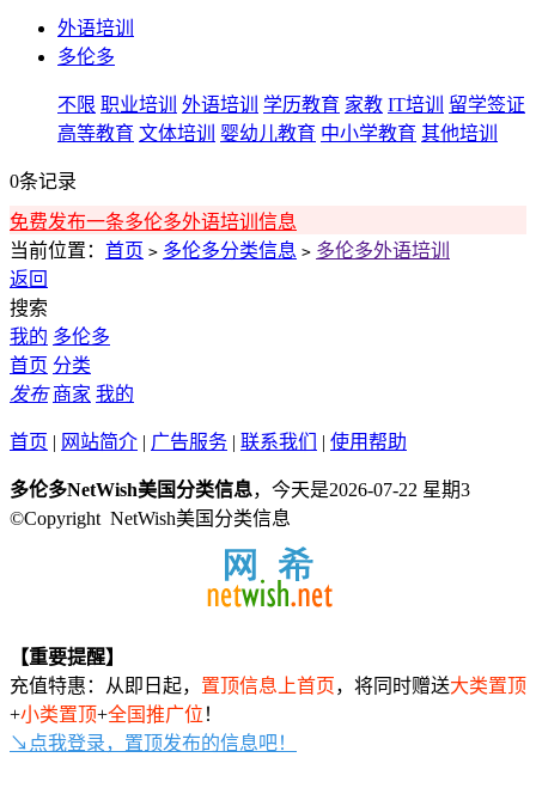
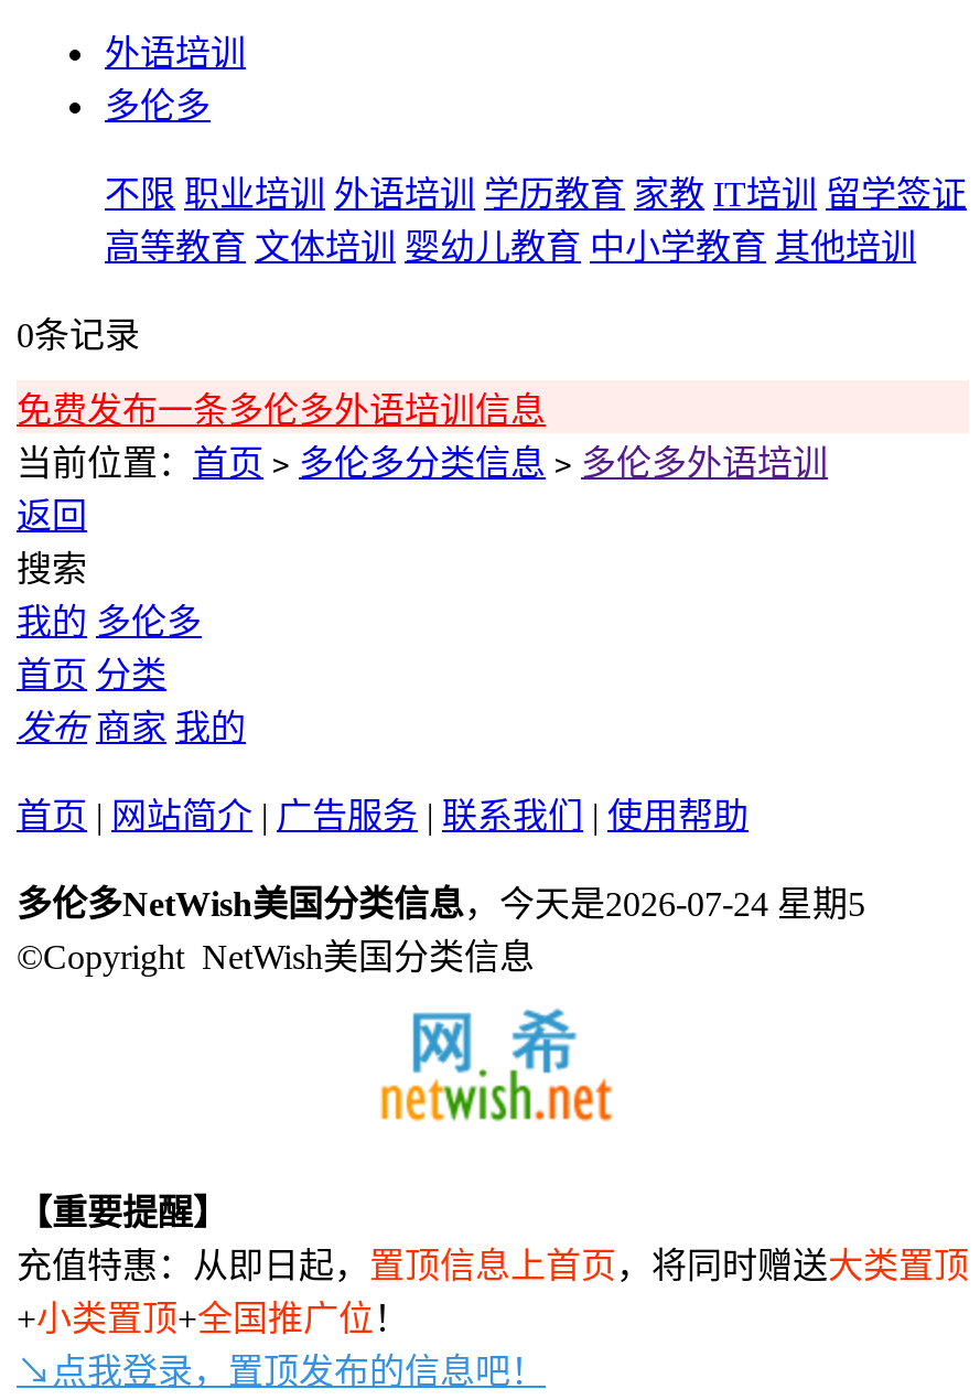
- 多伦多NetWish美国分类信息，今天是2026-07-22 星期3
+ 多伦多NetWish美国分类信息，今天是2026-07-24 星期5
